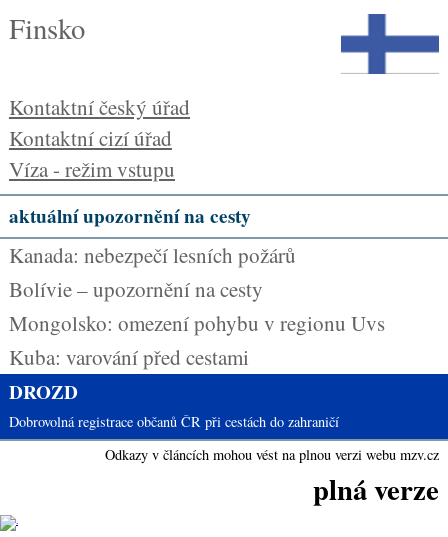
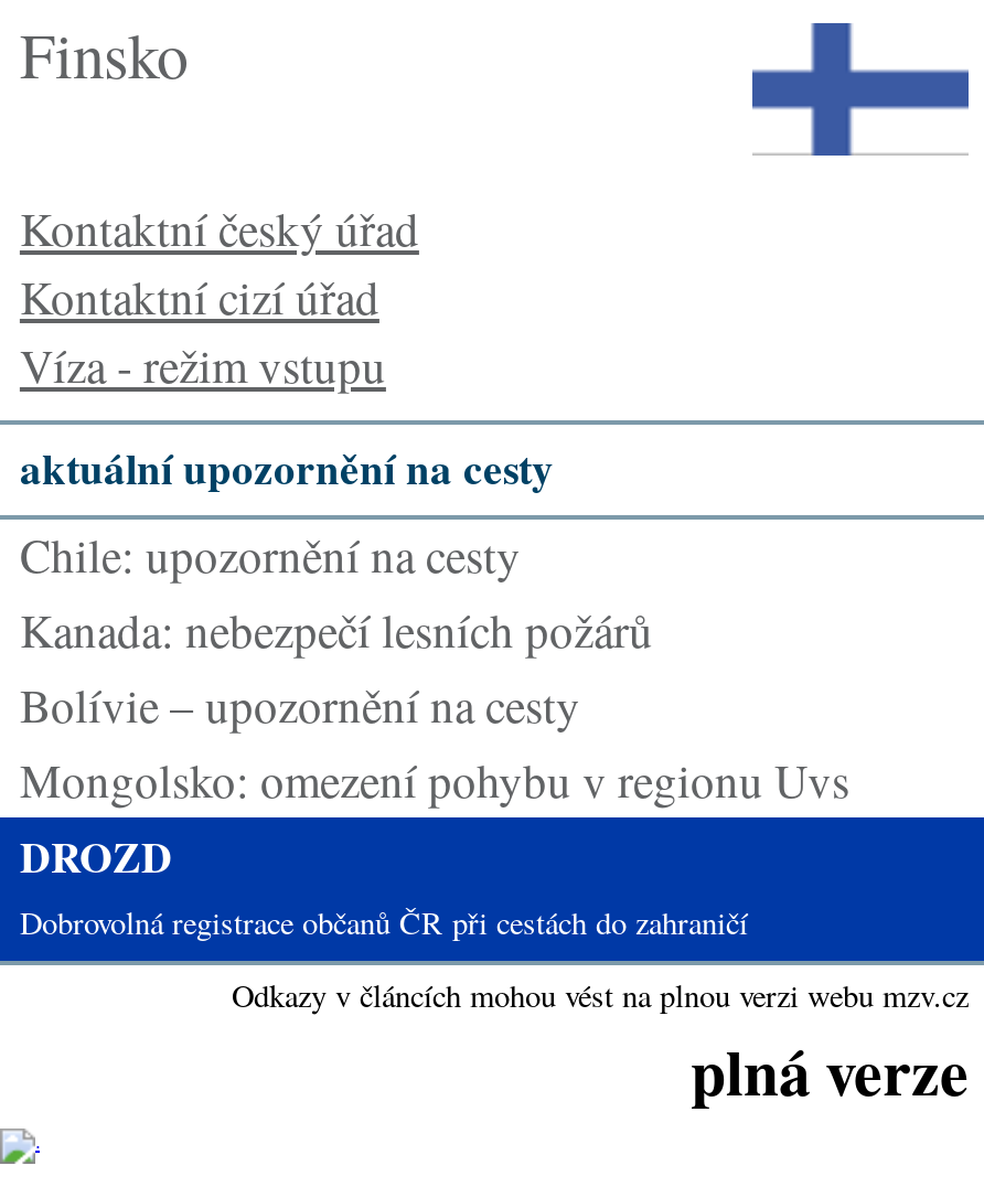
+ Chile: upozornění na cesty

moved down: Kanada: nebezpečí lesních požárů | Bolívie – upozornění na cesty | Mongolsko: omezení pohybu v regionu Uvs

- Kuba: varování před cestami
